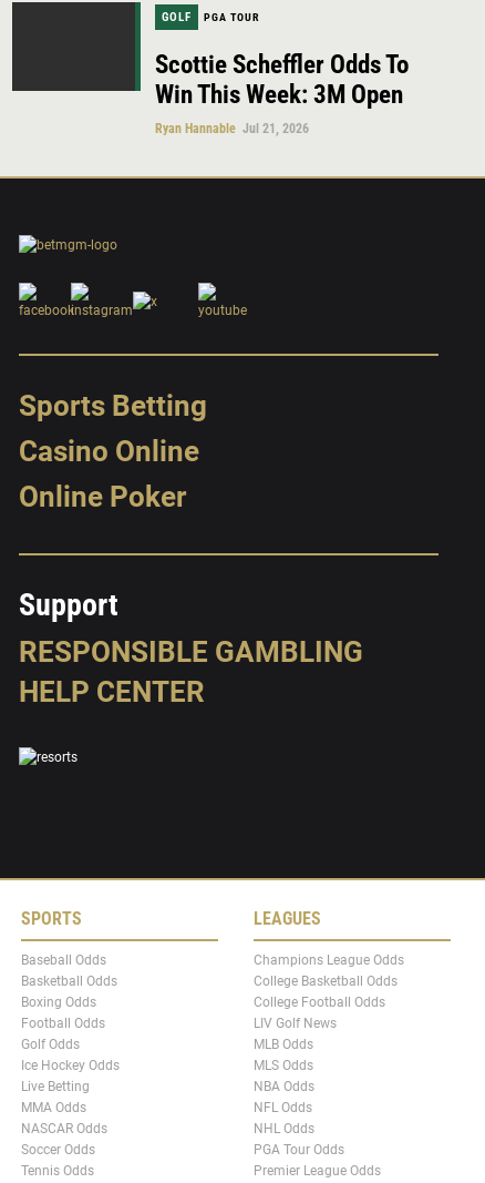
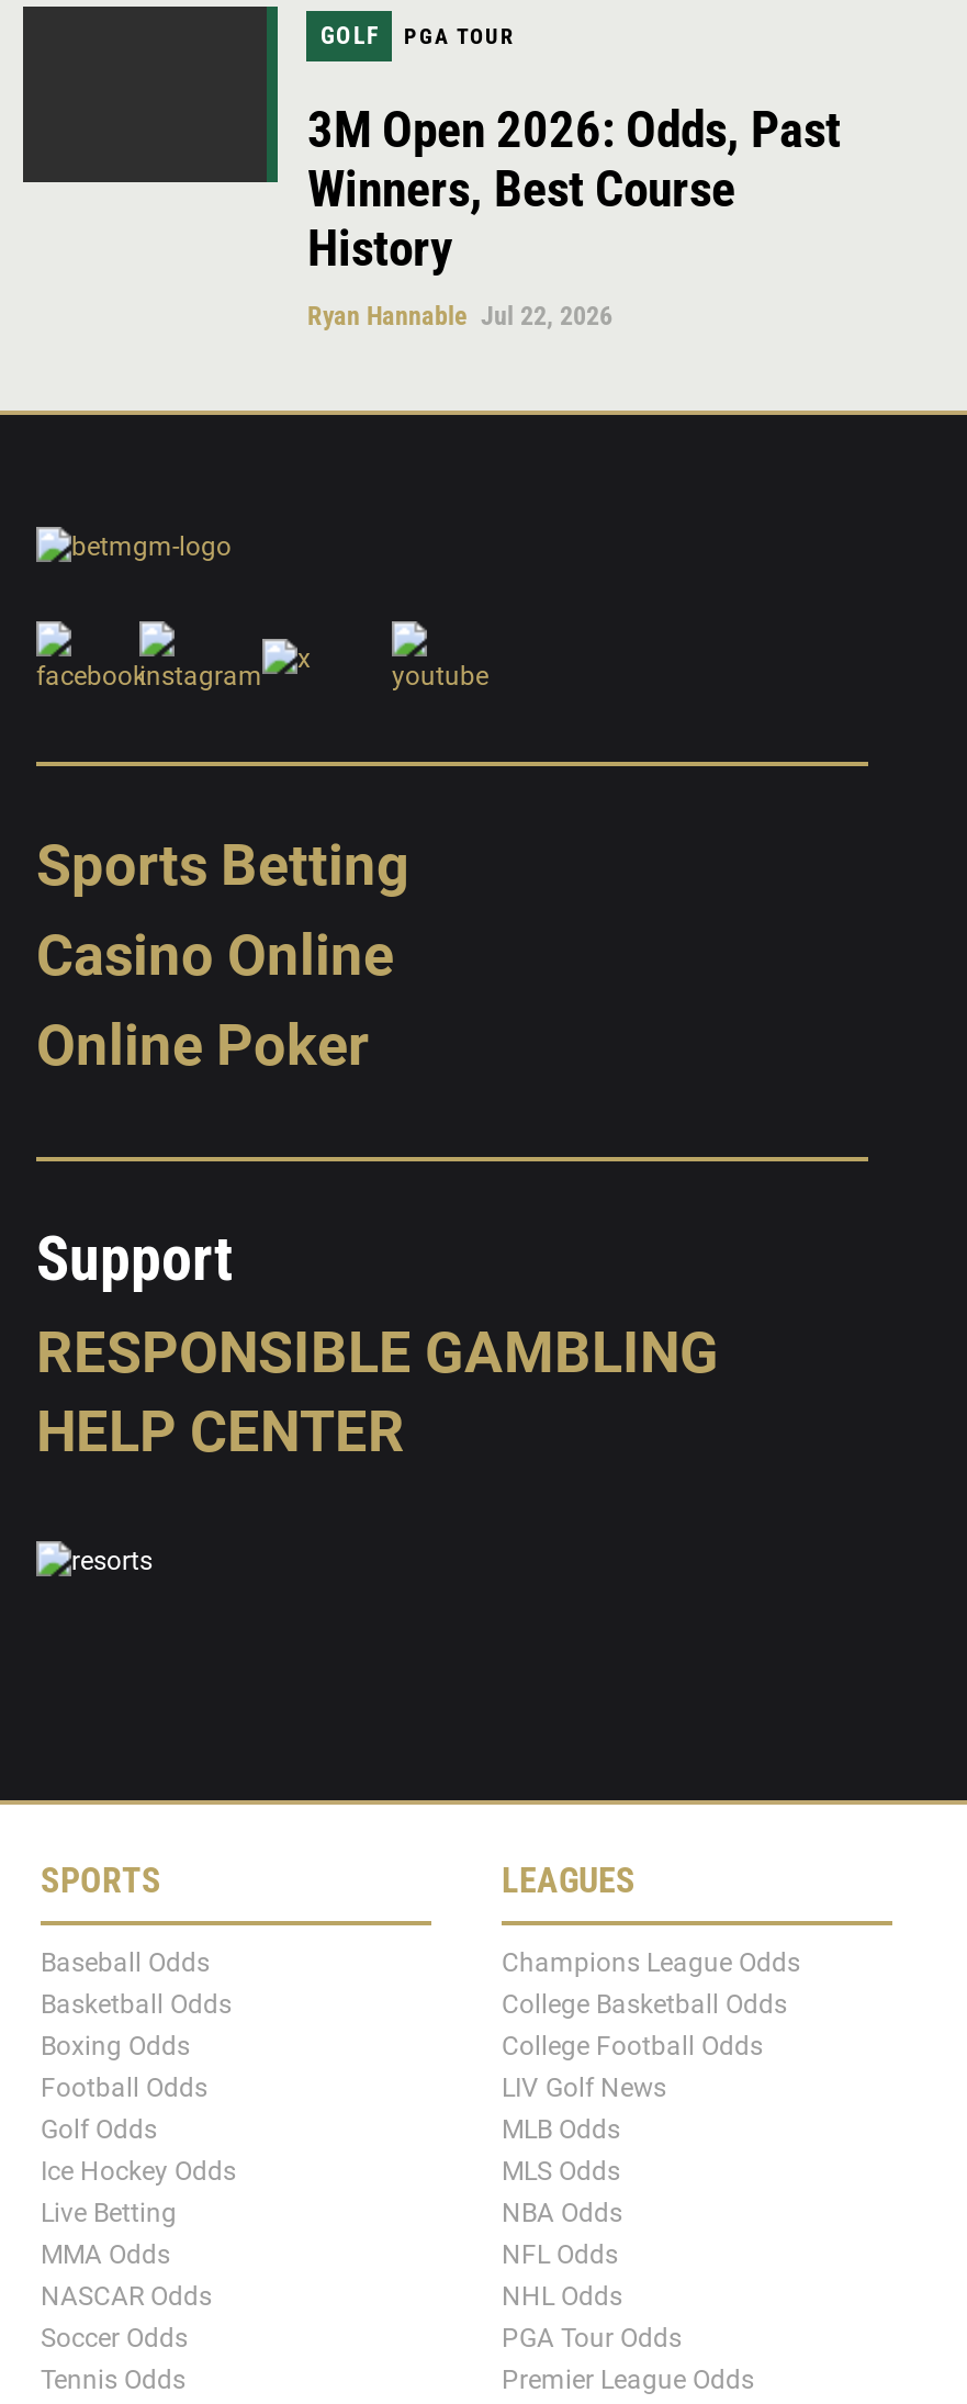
- Scottie Scheffler Odds To
- Win This Week: 3M Open
- Ryan Hannable Jul 21, 2026
+ 3M Open 2026: Odds, Past
+ Winners, Best Course
+ History
+ Ryan Hannable Jul 22, 2026
